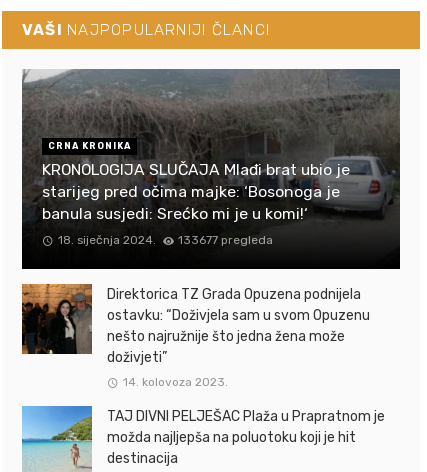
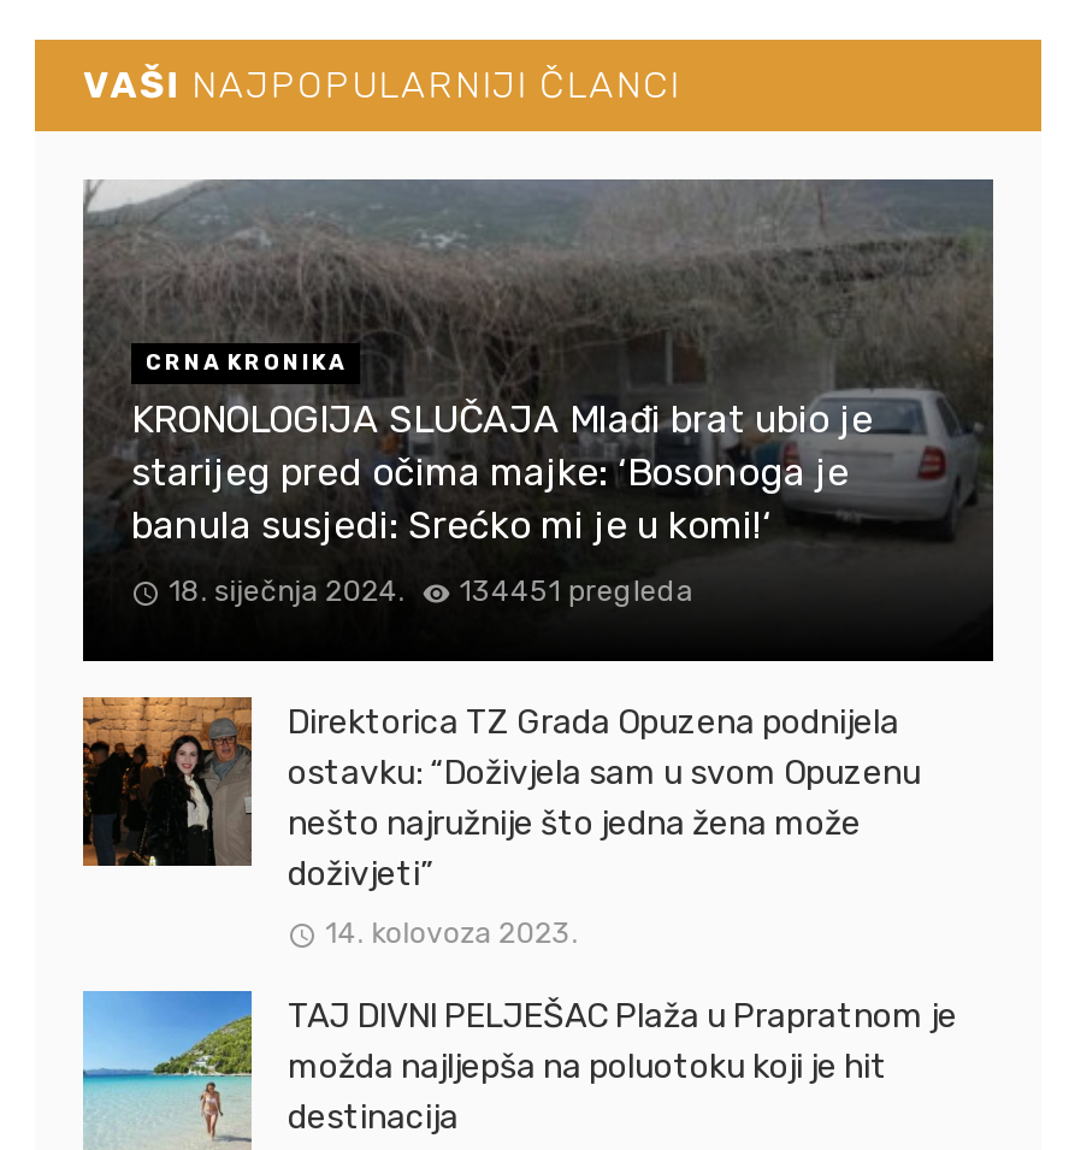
- 18. siječnja 2024. 133677 pregleda
+ 18. siječnja 2024. 134451 pregleda
